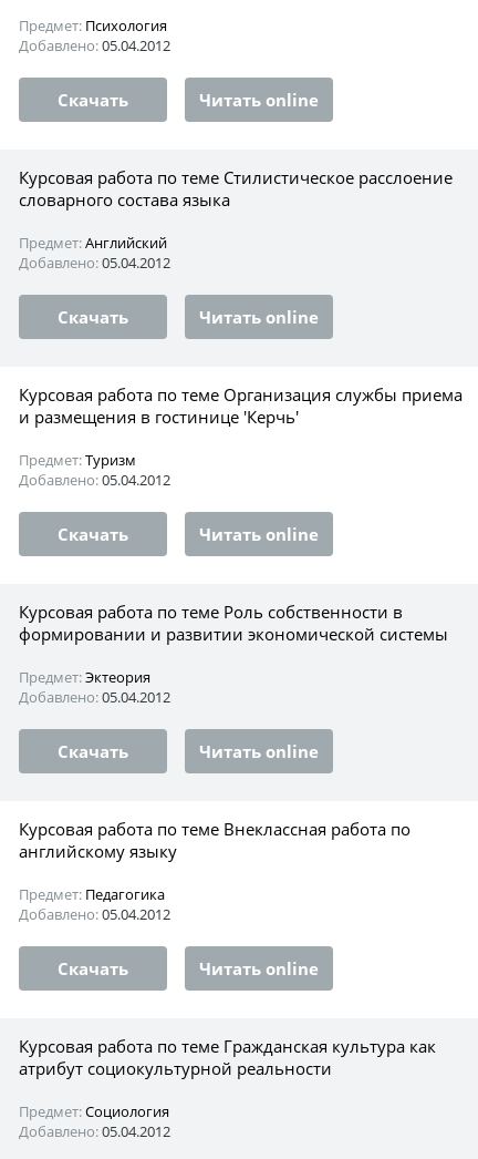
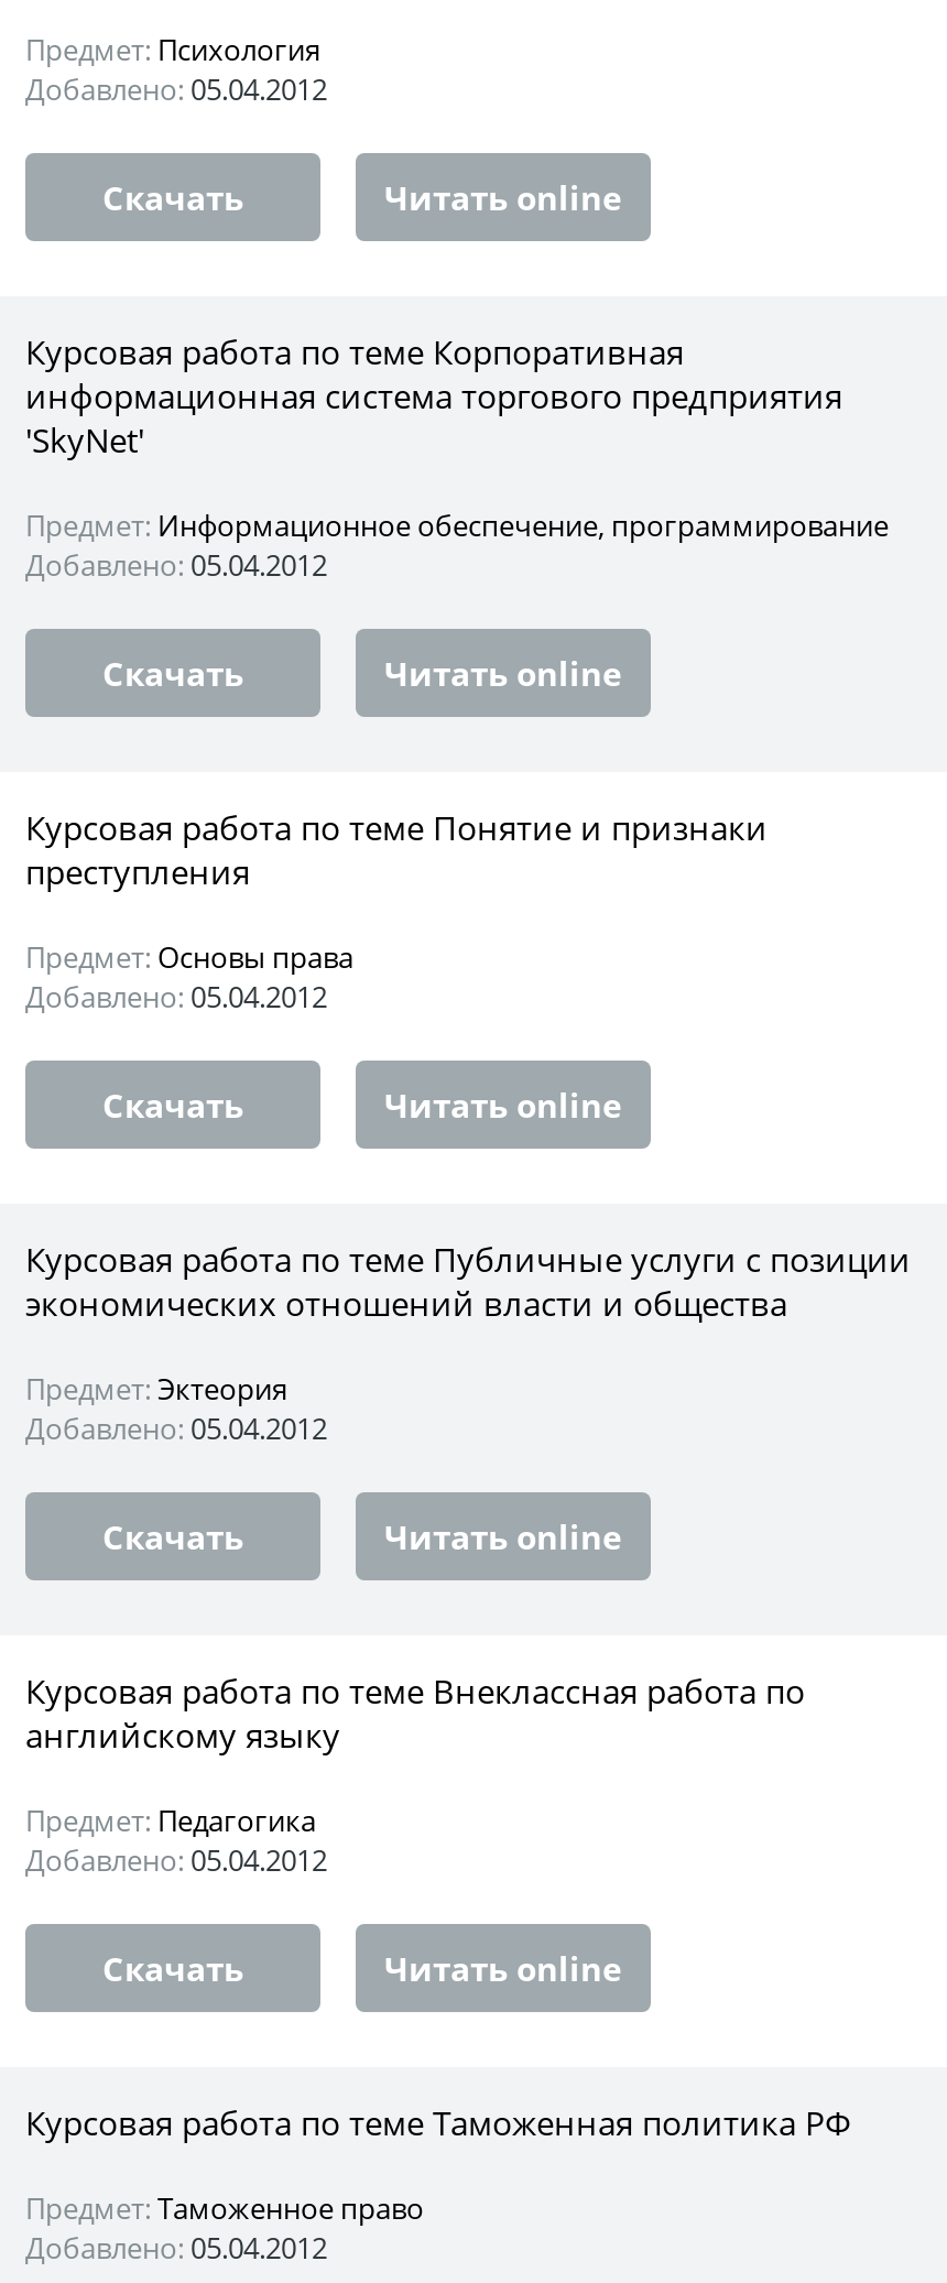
- Курсовая работа по теме Стилистическое расслоение
- словарного состава языка
+ Курсовая работа по теме Корпоративная
+ информационная система торгового предприятия
+ 'SkyNet'

- Предмет: Английский
+ Предмет: Информационное обеспечение, программирование

moved down: Добавлено: 05.04.2012 | Скачать | Читать online

- Курсовая работа по теме Организация службы приема
- и размещения в гостинице 'Керчь'
+ Курсовая работа по теме Понятие и признаки
+ преступления

- Предмет: Туризм
+ Предмет: Основы права

moved down: Добавлено: 05.04.2012 | Скачать | Читать online

- Курсовая работа по теме Роль собственности в
- формировании и развитии экономической системы
+ Курсовая работа по теме Публичные услуги с позиции
+ экономических отношений власти и общества

moved down: Предмет: Эктеория | Добавлено: 05.04.2012 | Скачать | ... | Скачать | Читать online

- Курсовая работа по теме Гражданская культура как
- атрибут социокультурной реальности
+ Курсовая работа по теме Таможенная политика РФ

- Предмет: Социология
+ Предмет: Таможенное право
